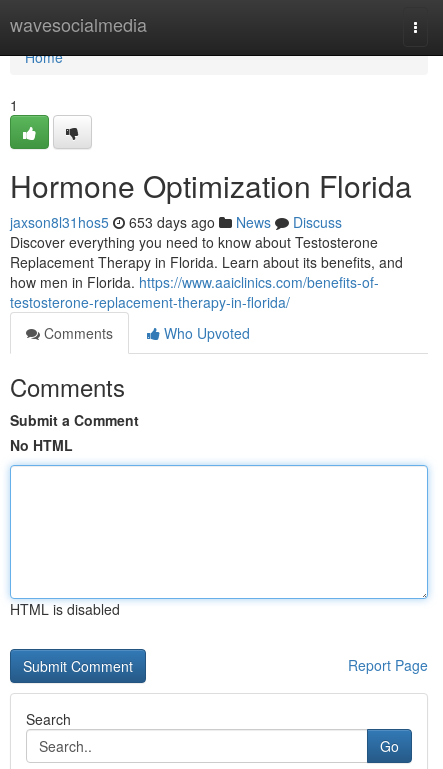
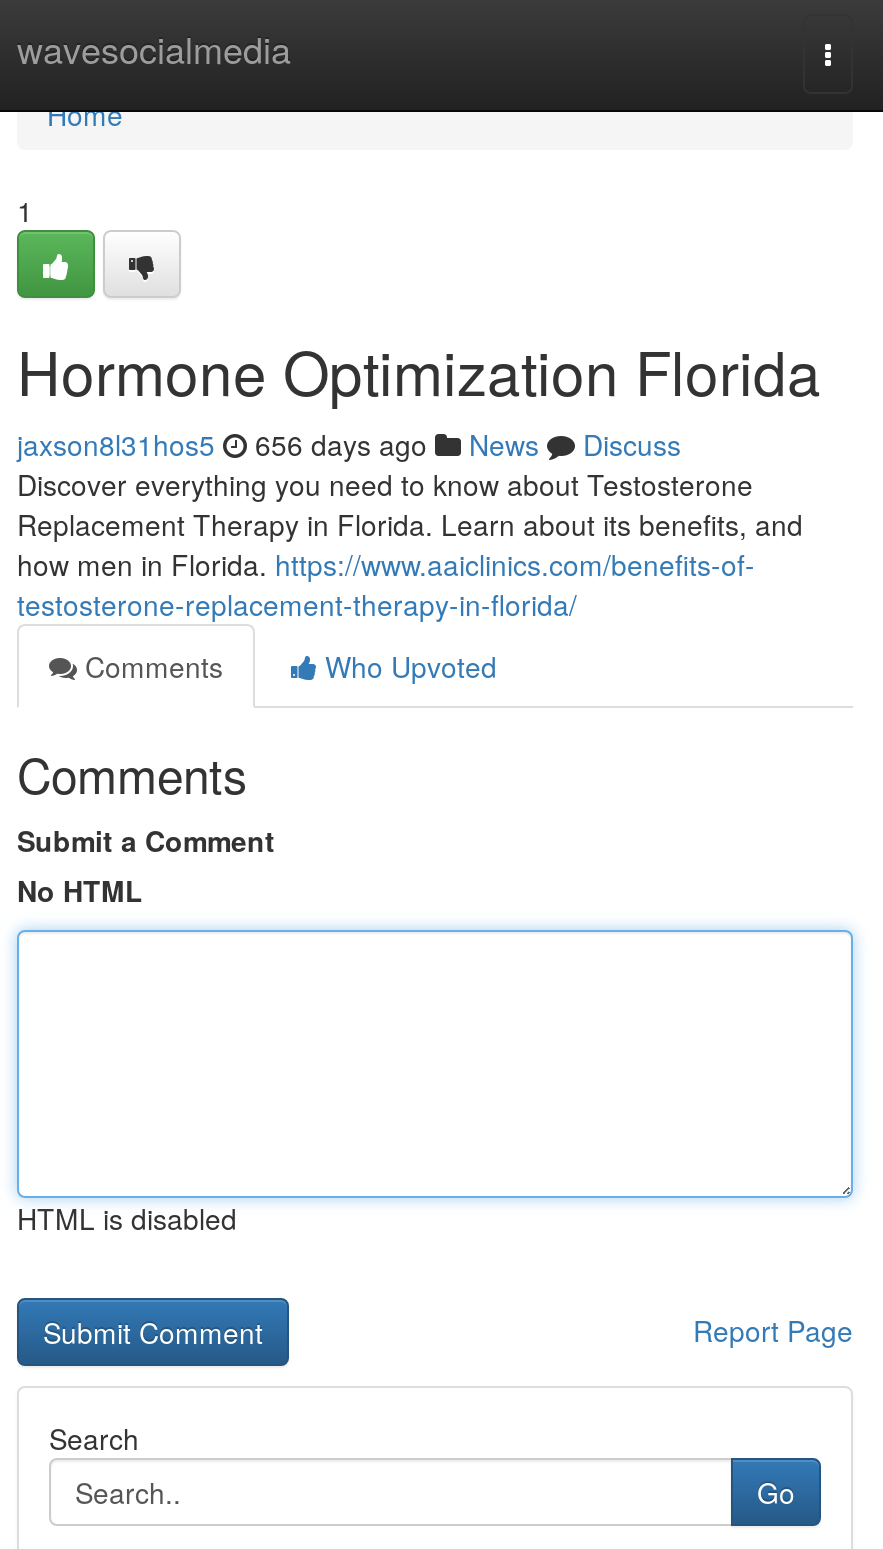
- jaxson8l31hos5 653 days ago News Discuss
+ jaxson8l31hos5 656 days ago News Discuss
